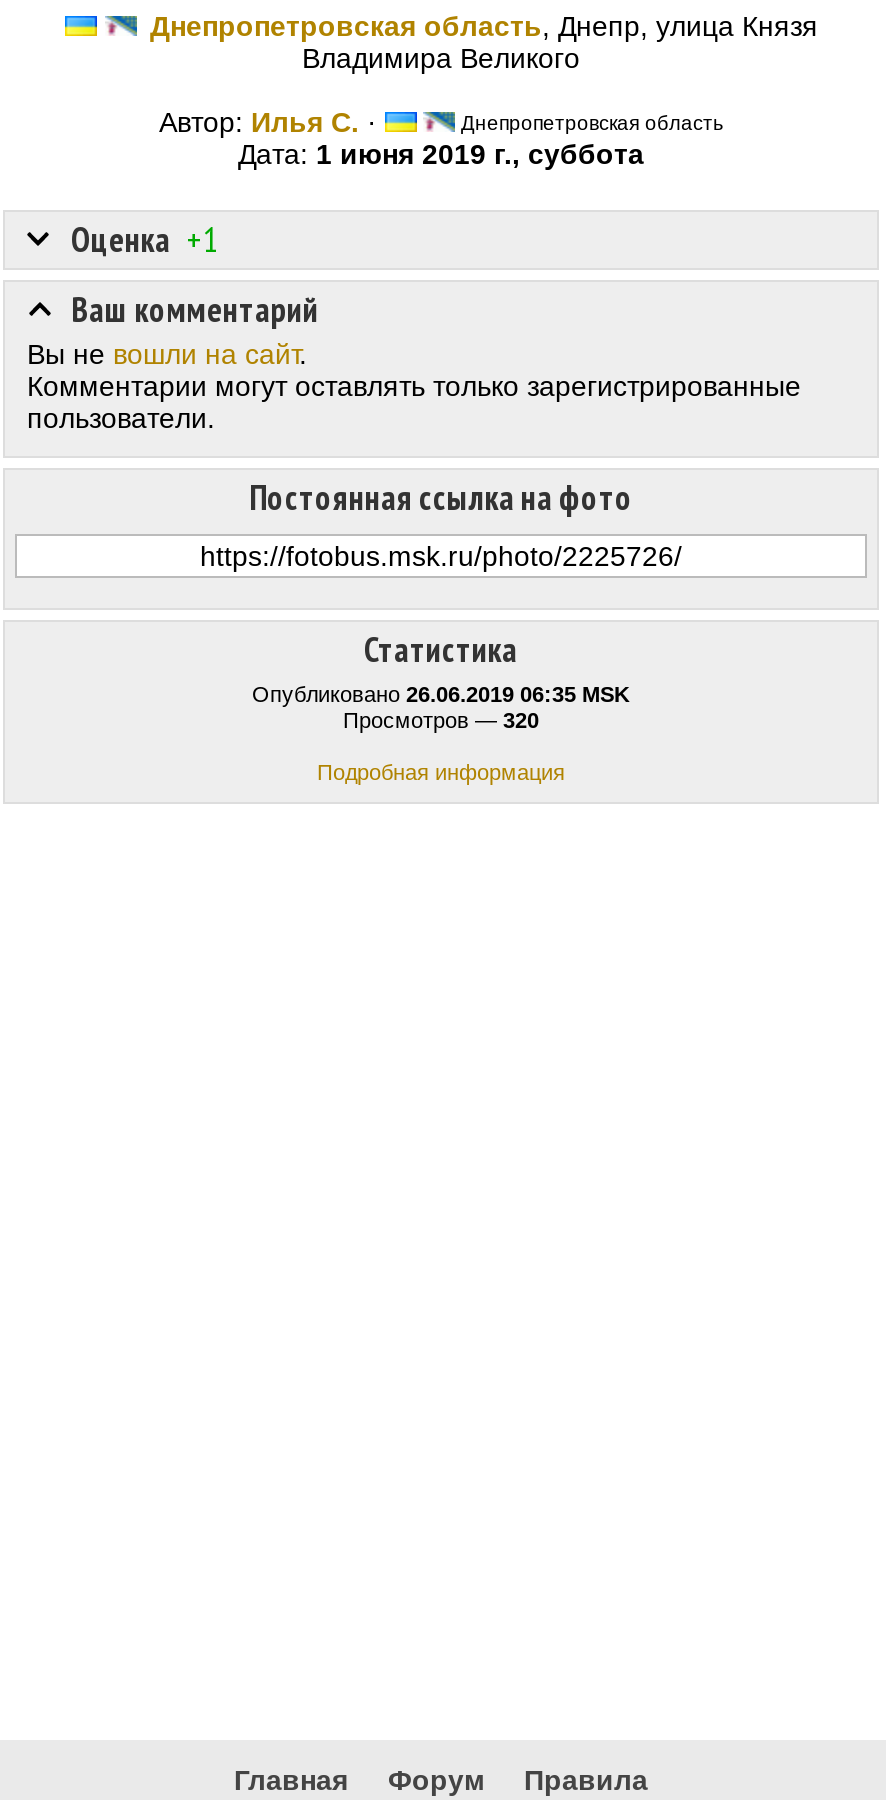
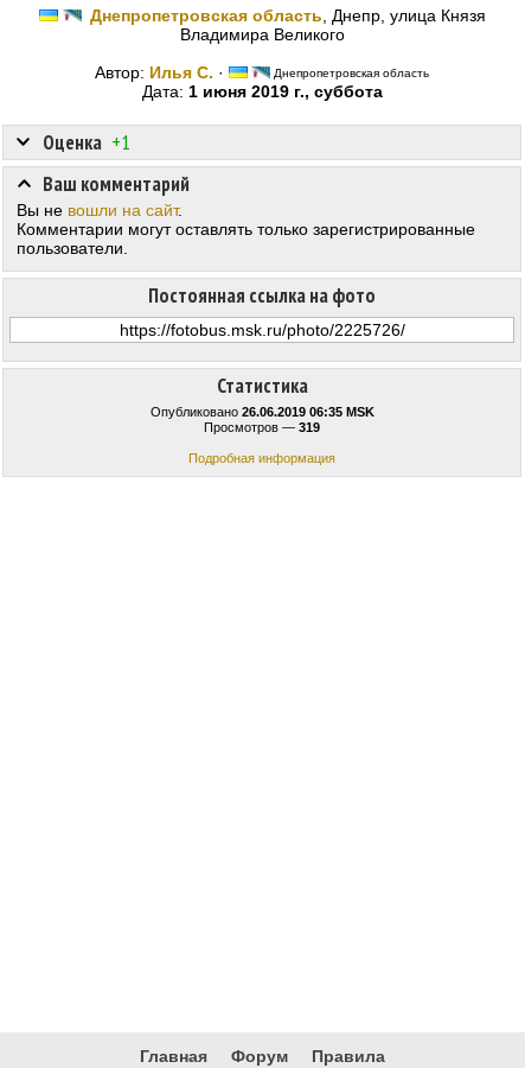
- Просмотров — 320
+ Просмотров — 319
